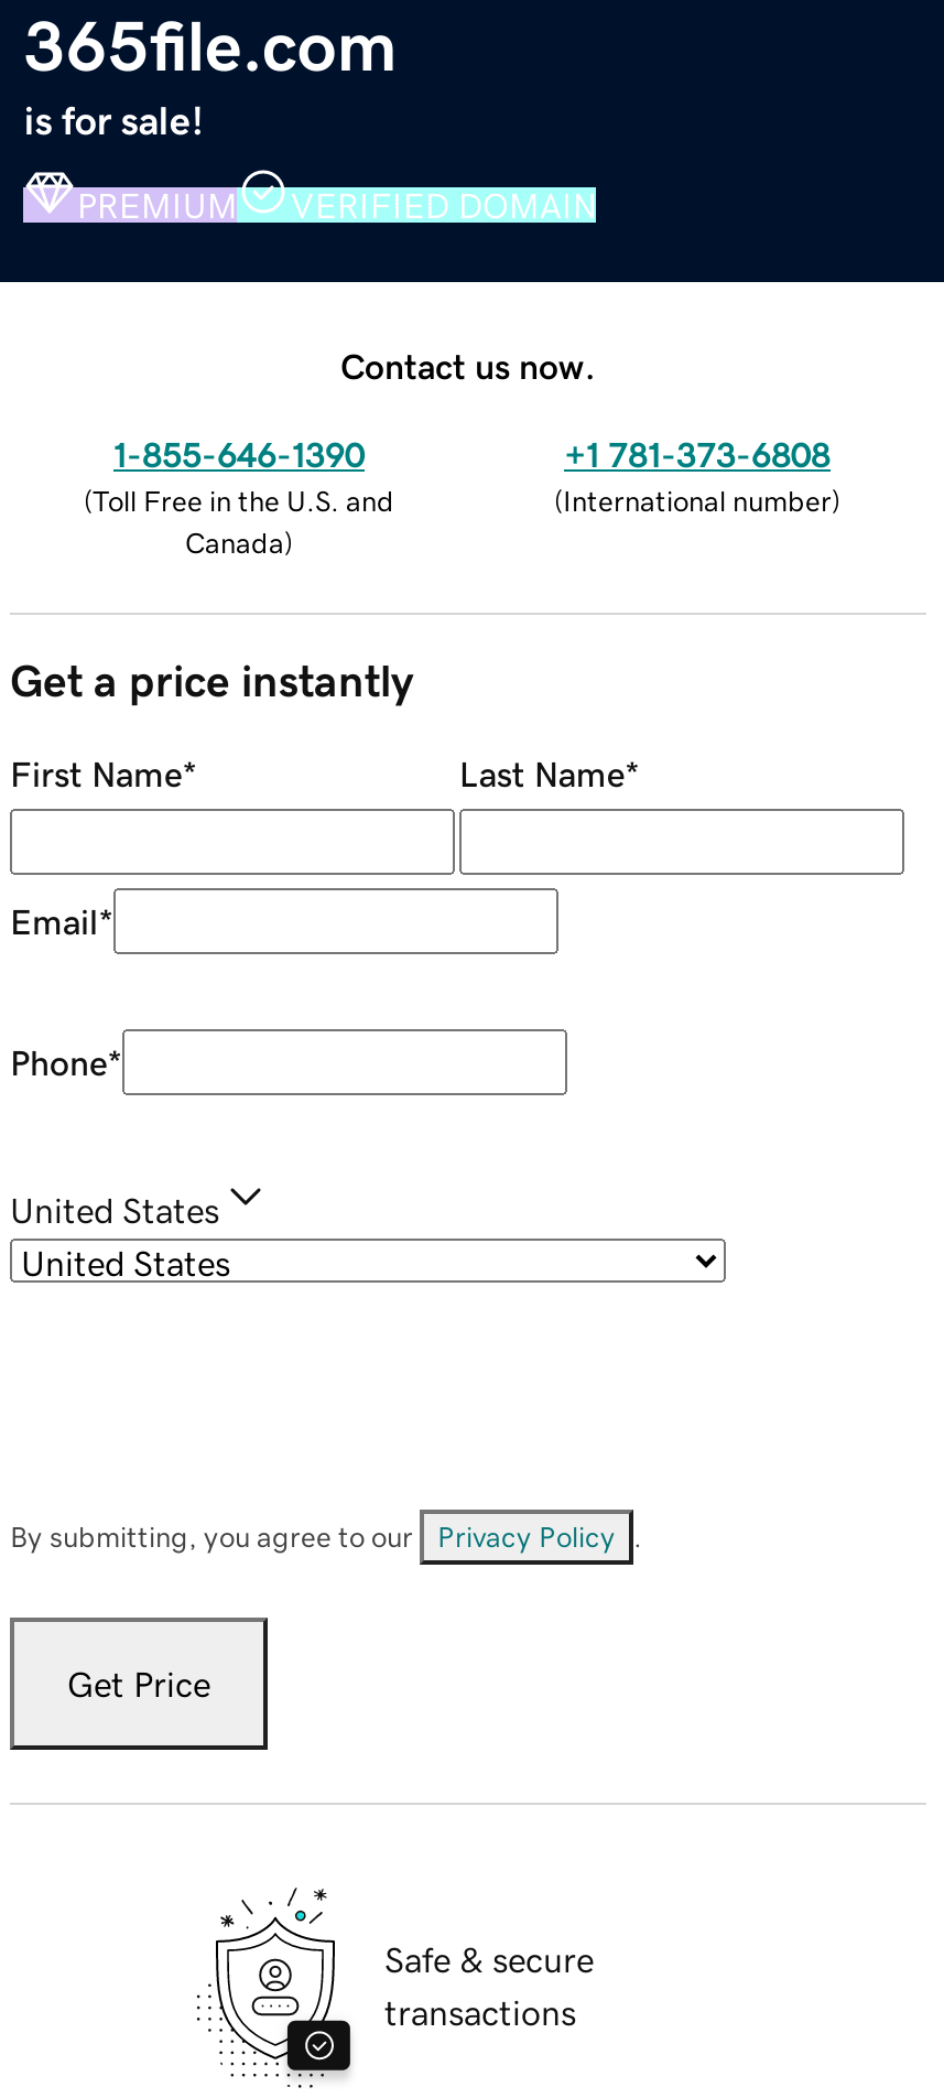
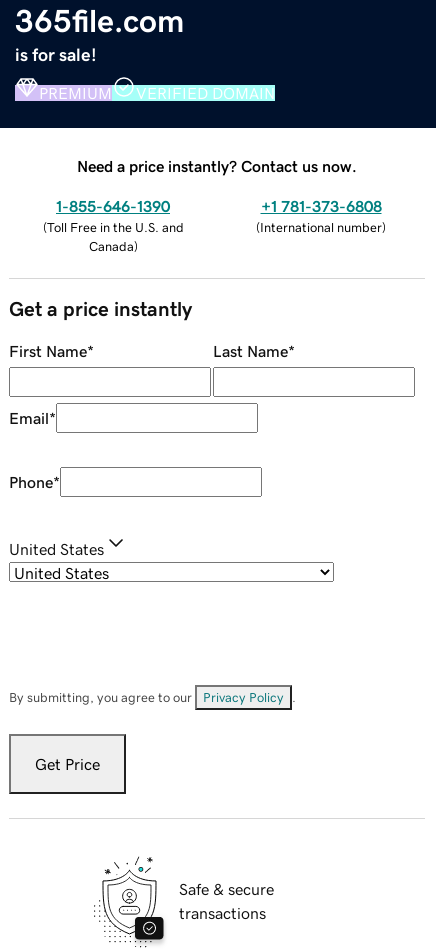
- Contact us now.
+ Need a price instantly? Contact us now.
